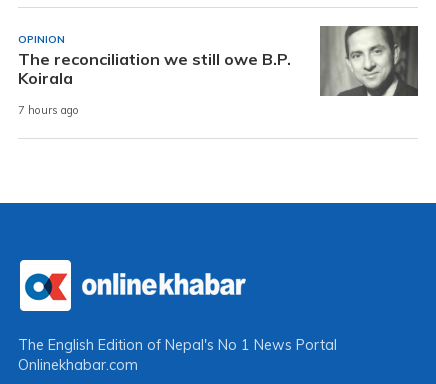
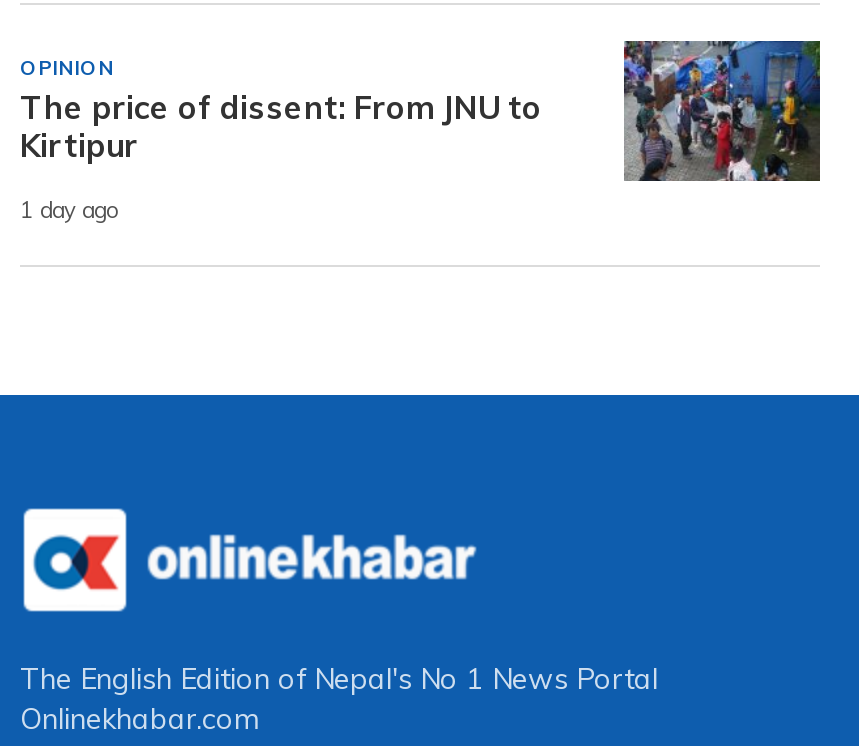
- [image]
+ [image]

- The reconciliation we still owe B.P.
- Koirala
+ The price of dissent: From JNU to
+ Kirtipur

- 7 hours ago
+ 1 day ago
